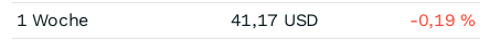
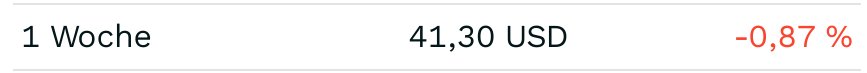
- 41,17 USD
+ 41,30 USD

- -0,19%
+ -0,87%
